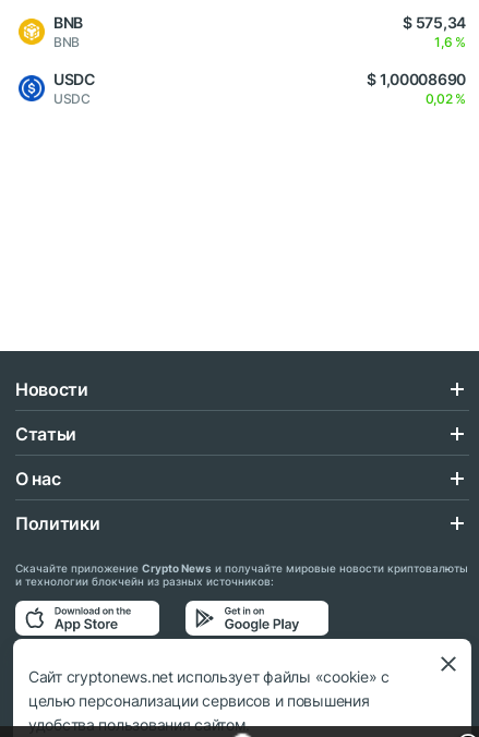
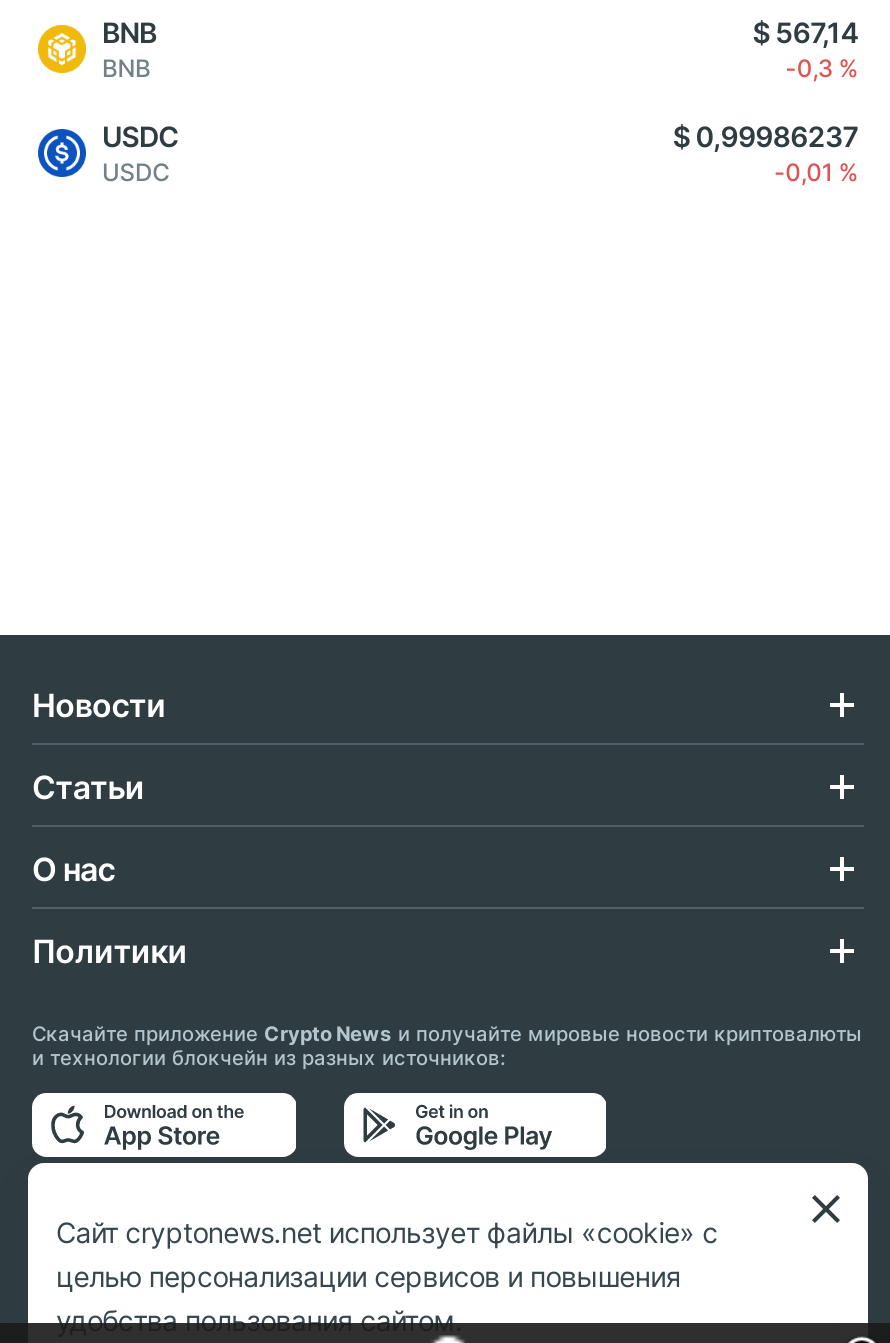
- $ 575,34
+ $ 567,14

- 1,6 %
+ -0,3 %

- $ 1,00008690
+ $ 0,99986237

- 0,02 %
+ -0,01 %
